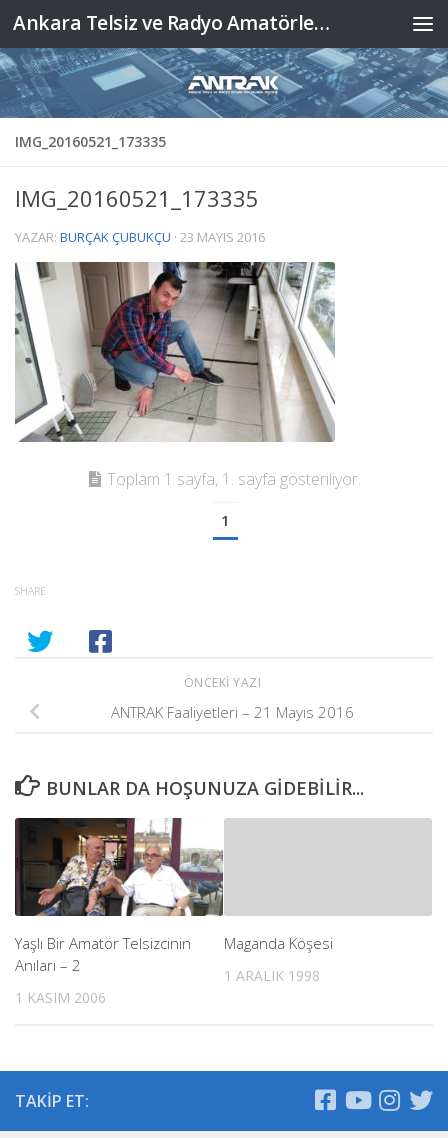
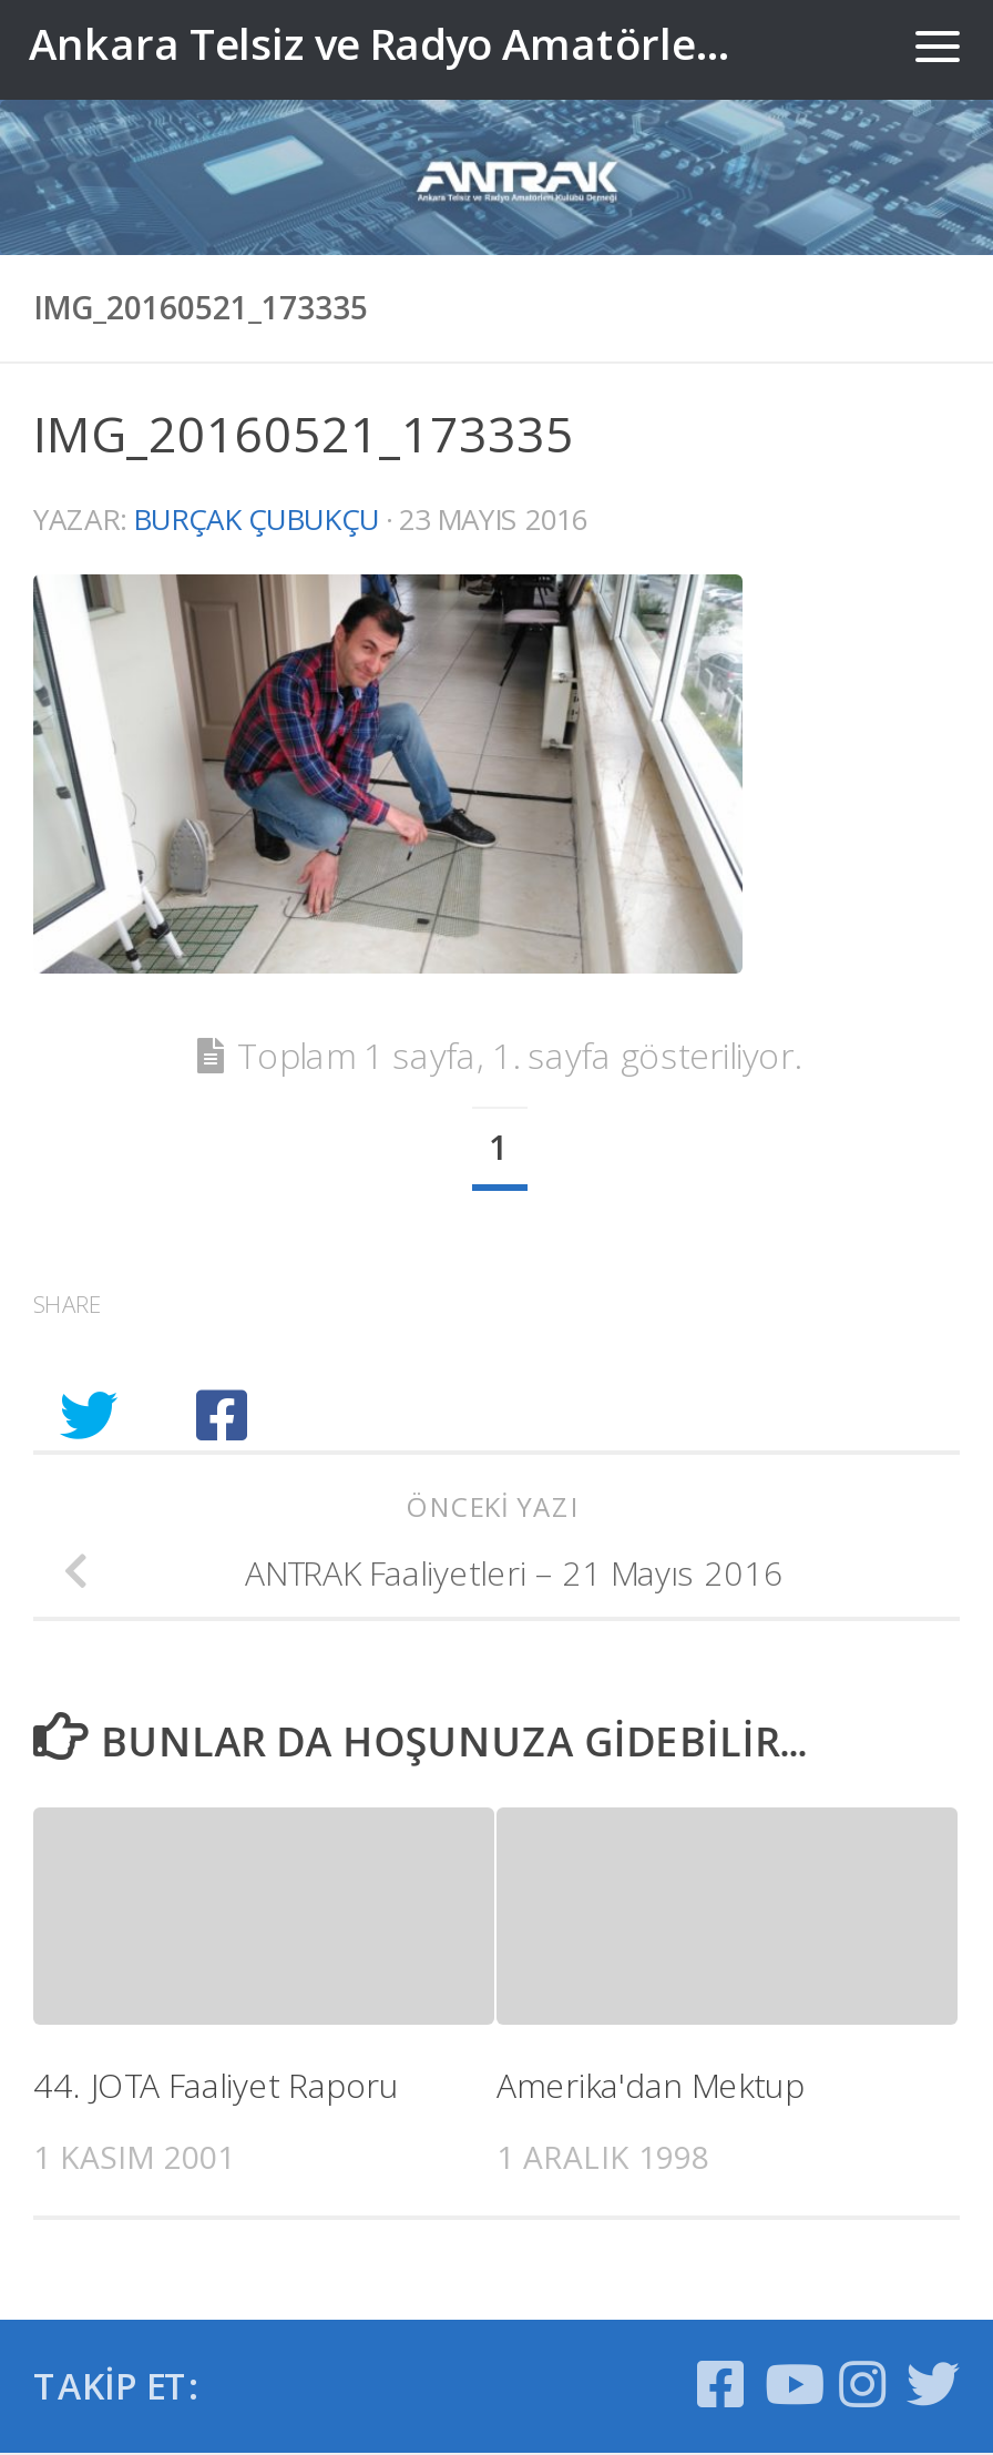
- [image]

- Yaşlı Bir Amatör Telsizcinin
- Anıları – 2
+ 44. JOTA Faaliyet Raporu

- Maganda Köşesi
+ Amerika'dan Mektup

- 1 KASIM 2006
+ 1 KASIM 2001
